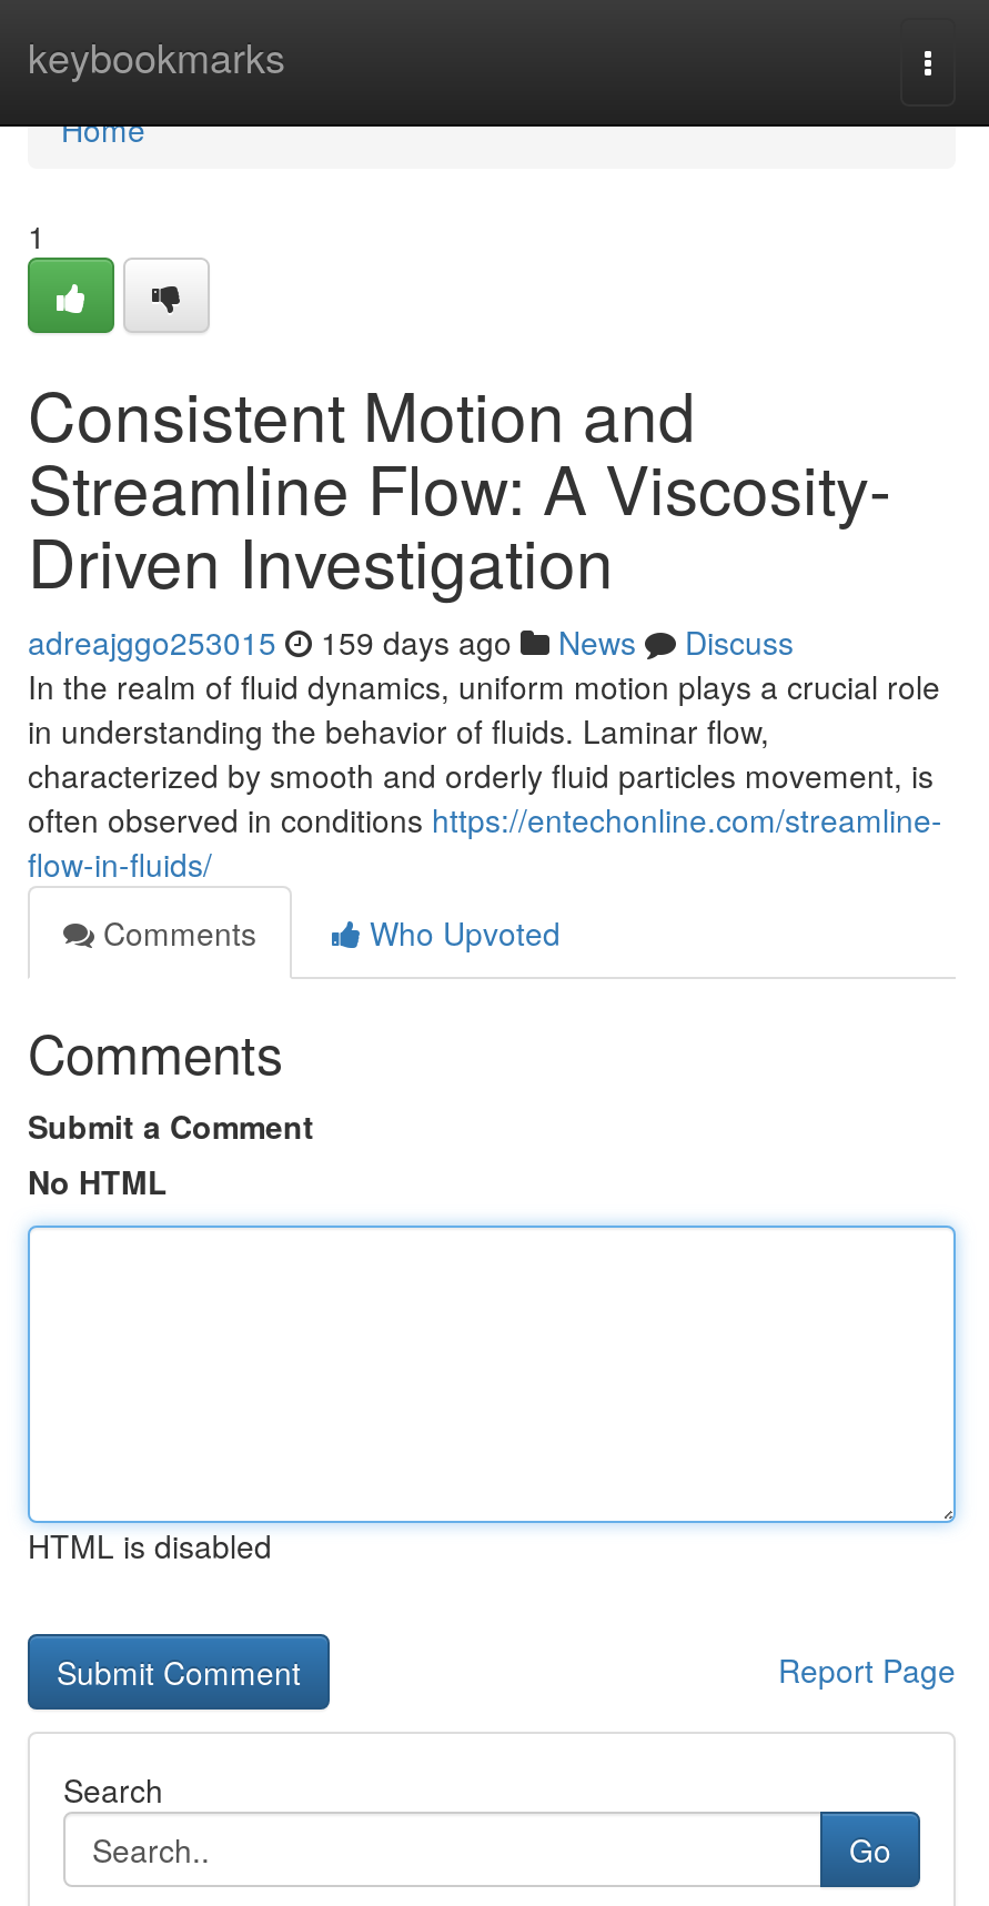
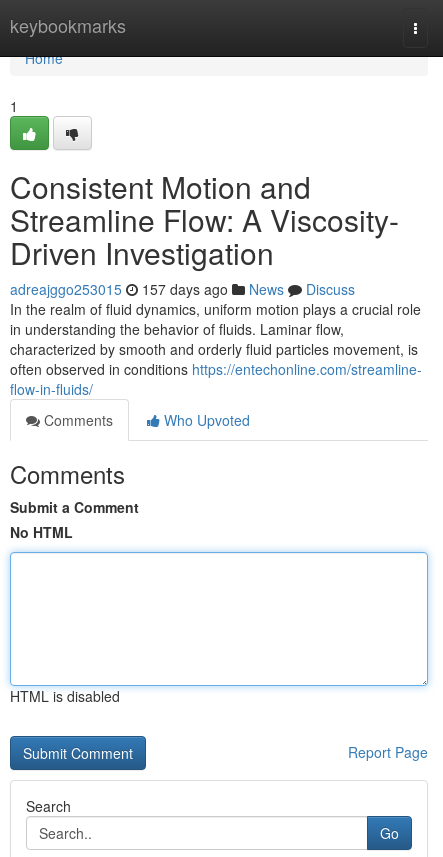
- adreajggo253015 159 days ago News Discuss
+ adreajggo253015 157 days ago News Discuss
